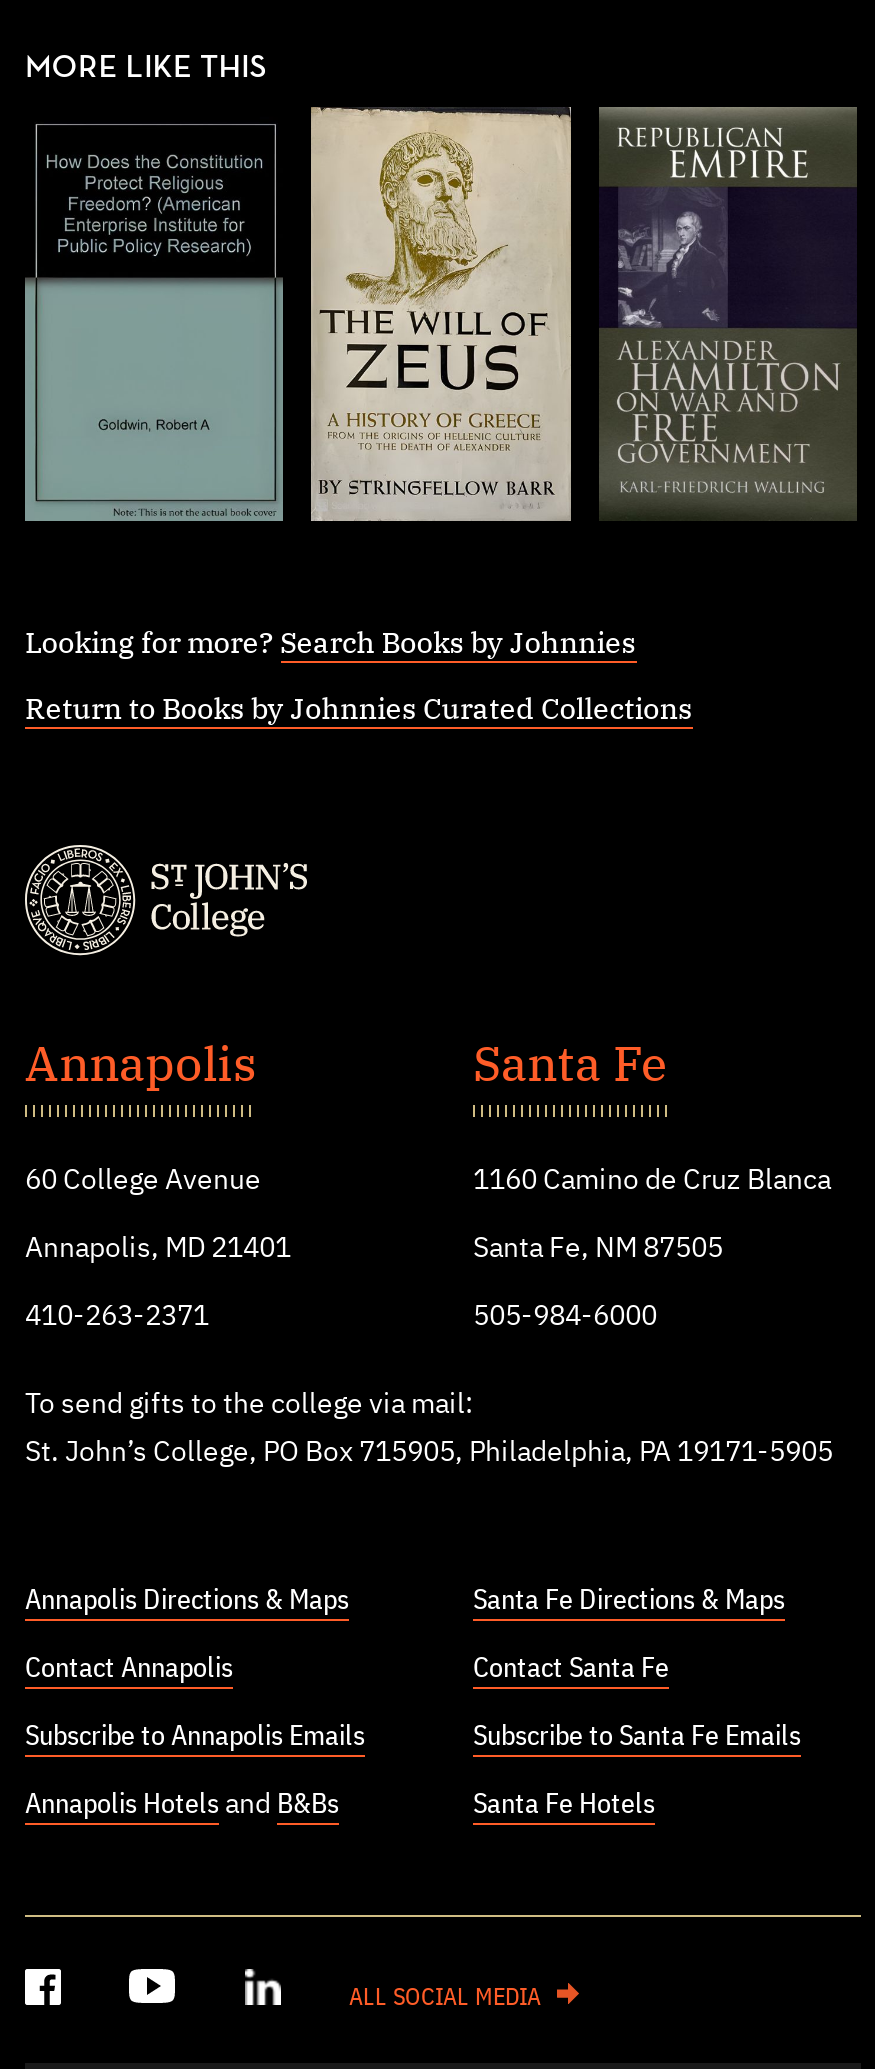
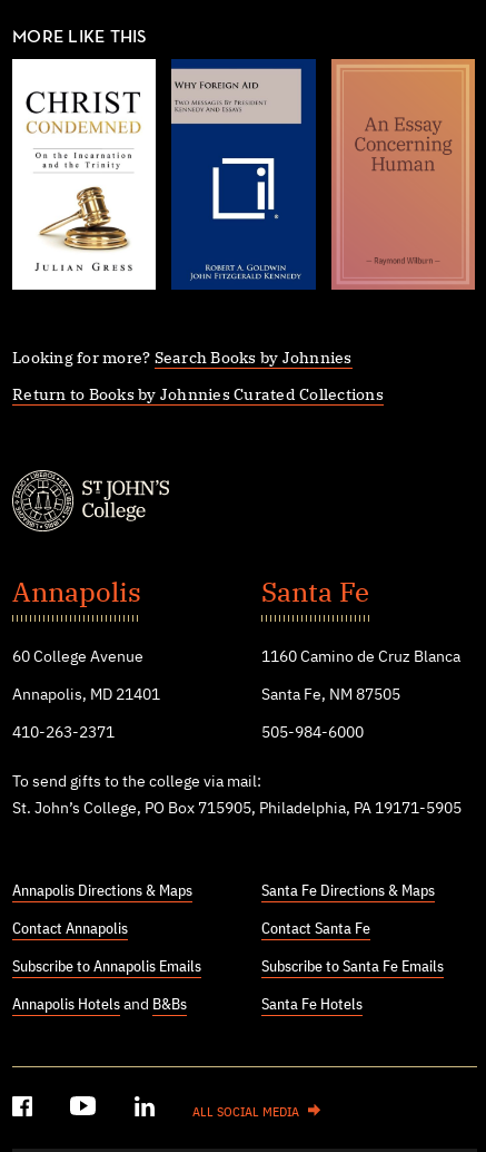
- [image]
+ [image]

- [image]
+ [image]

- [image]
+ [image]
